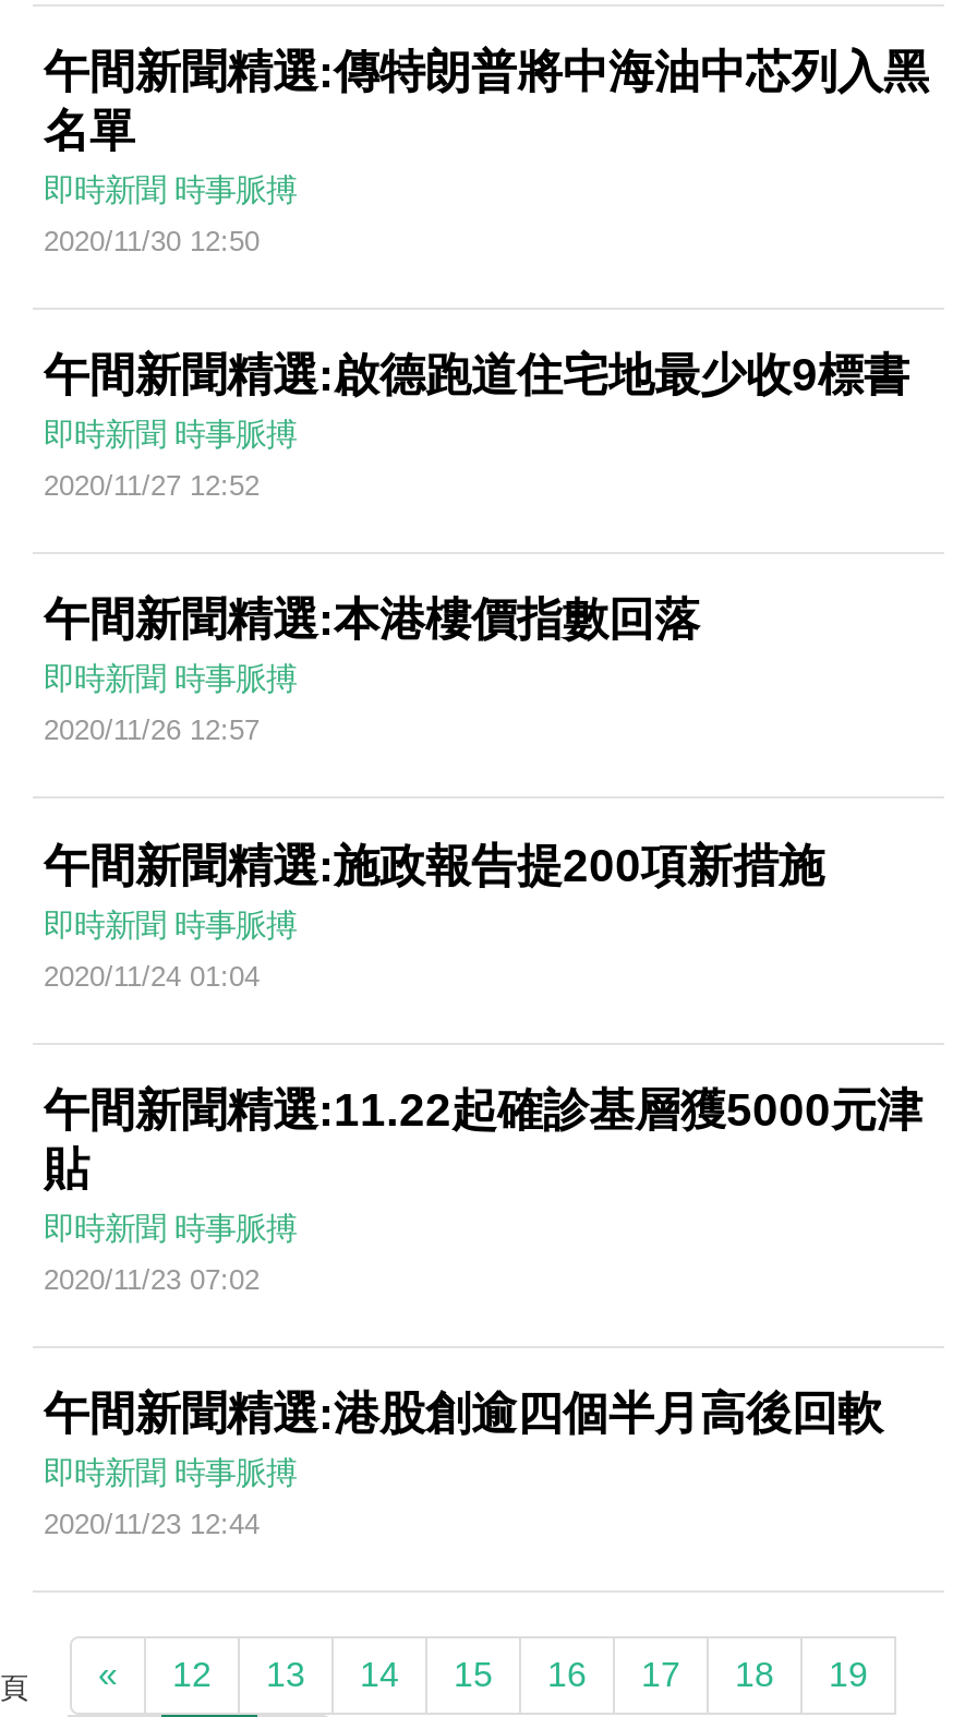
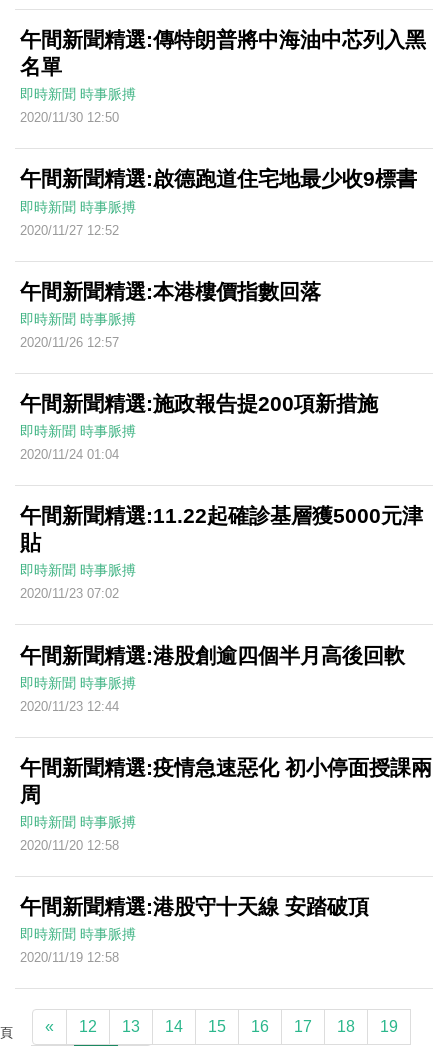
+ 午間新聞精選:疫情急速惡化 初小停面授課兩
+ 周
+ 即時新聞 時事脈搏
+ 2020/11/20 12:58
+ 午間新聞精選:港股守十天線 安踏破頂
+ 即時新聞 時事脈搏
+ 2020/11/19 12:58
